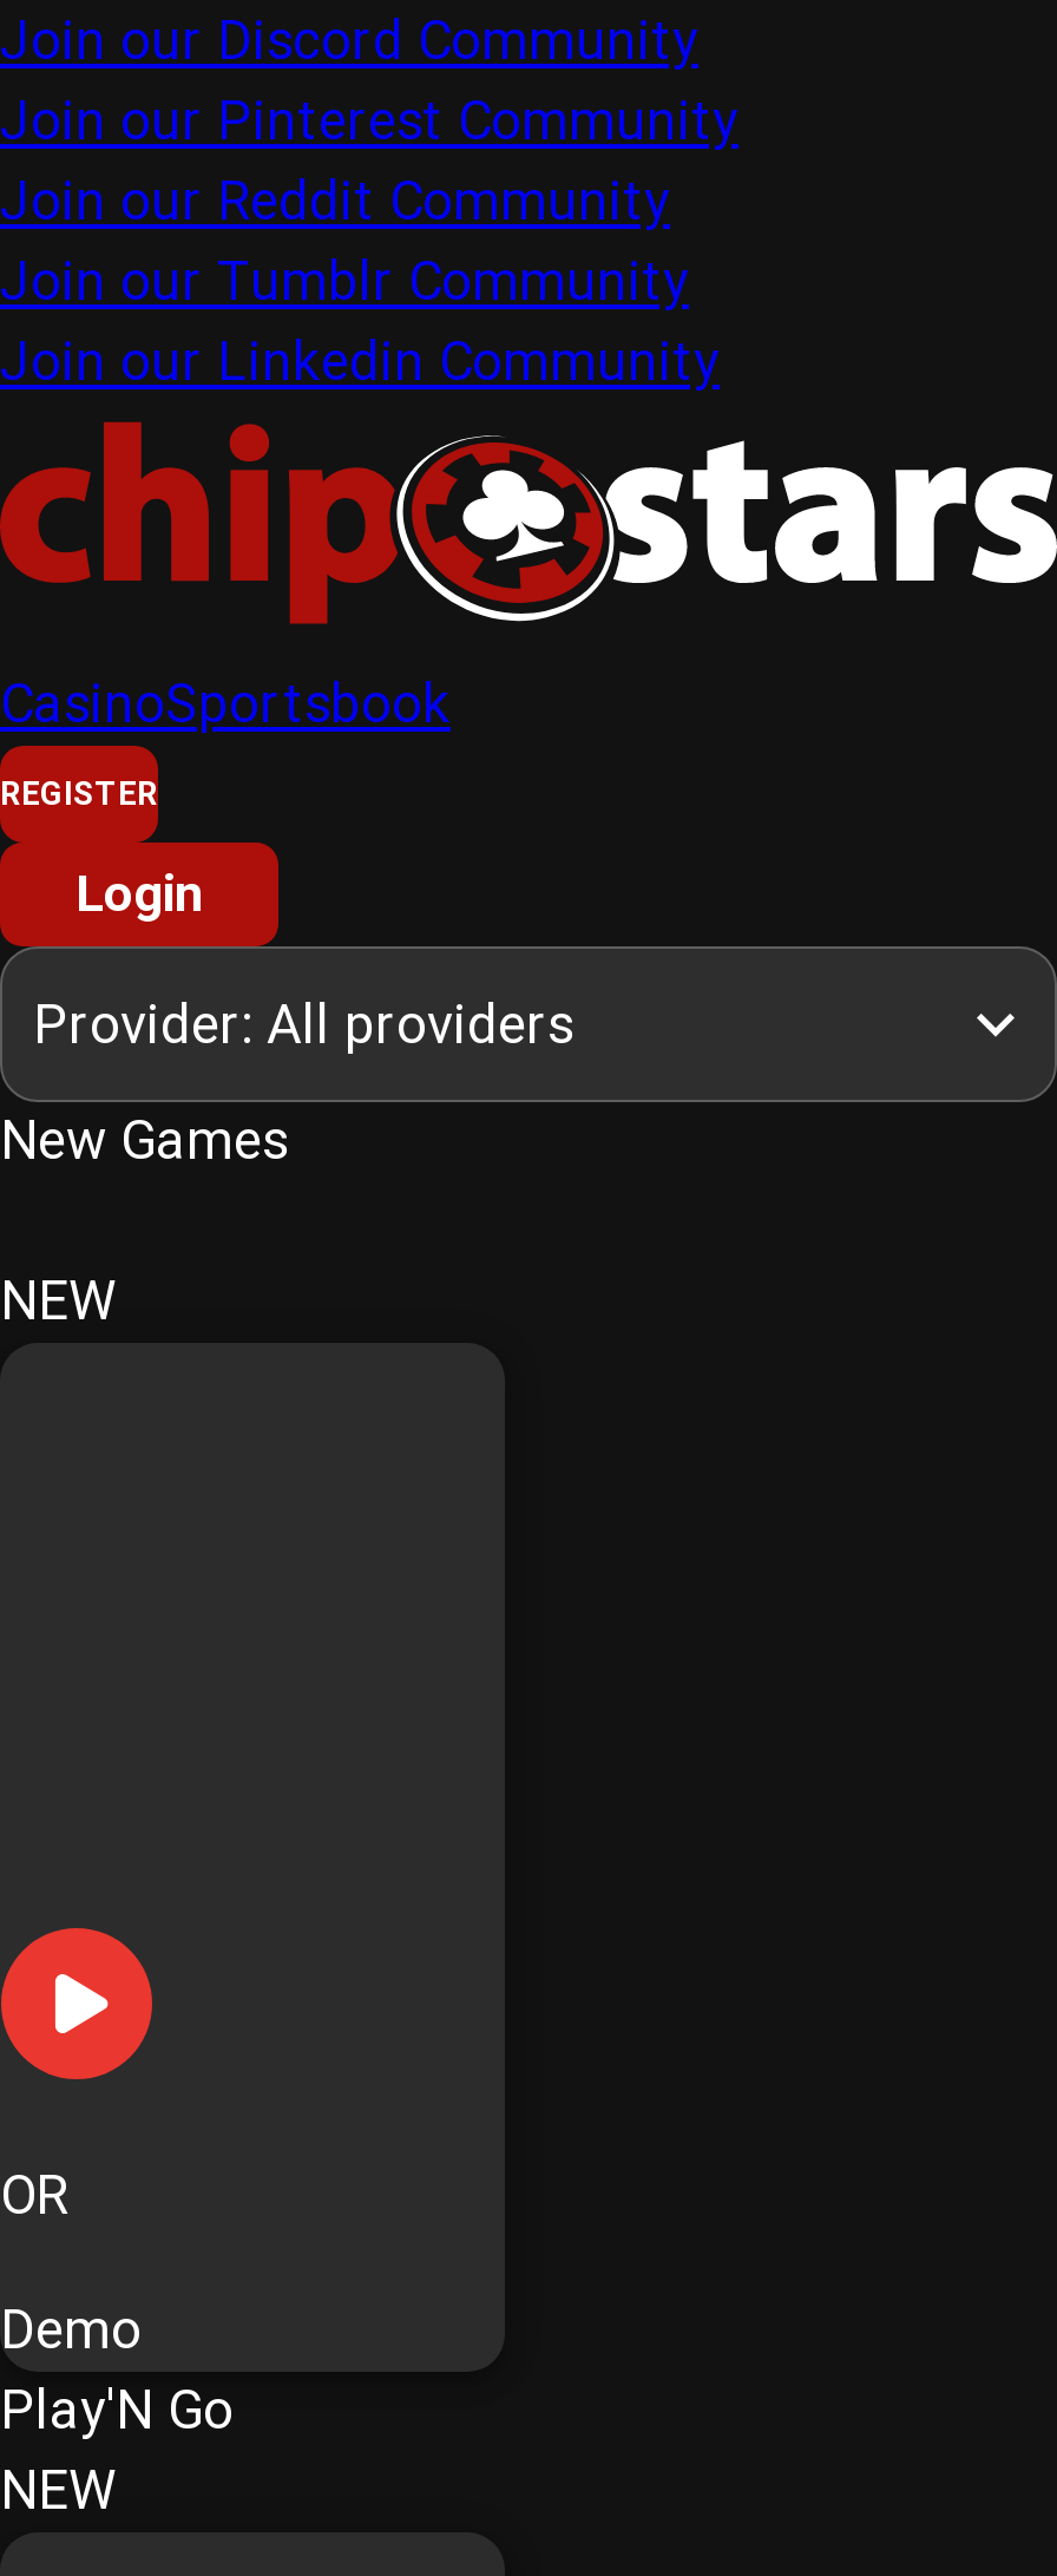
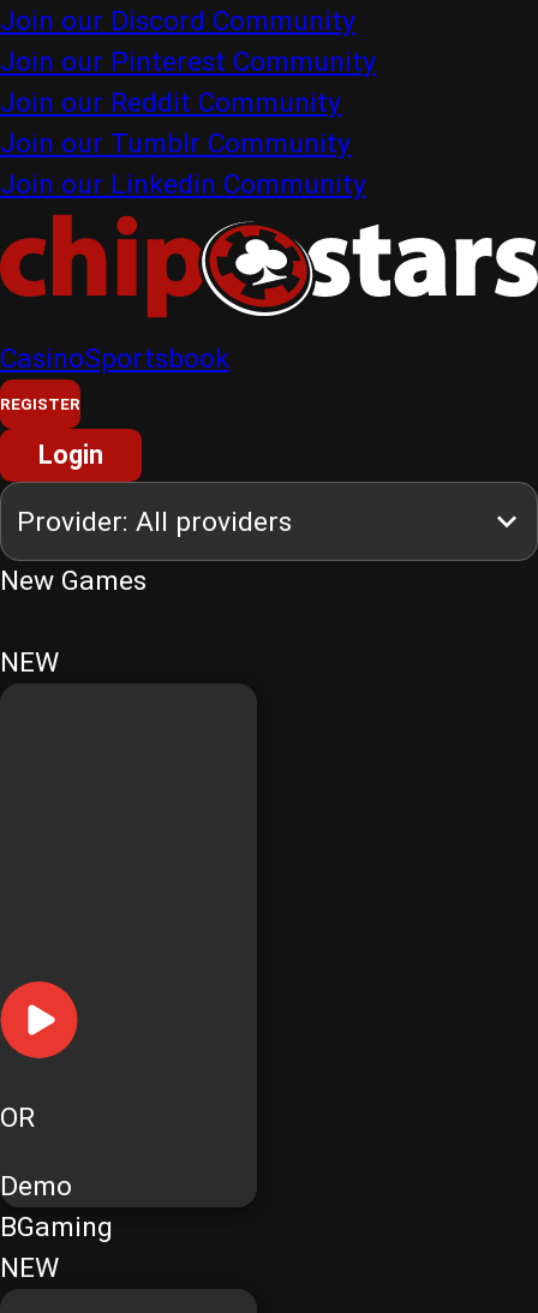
- Play'N Go
+ BGaming
